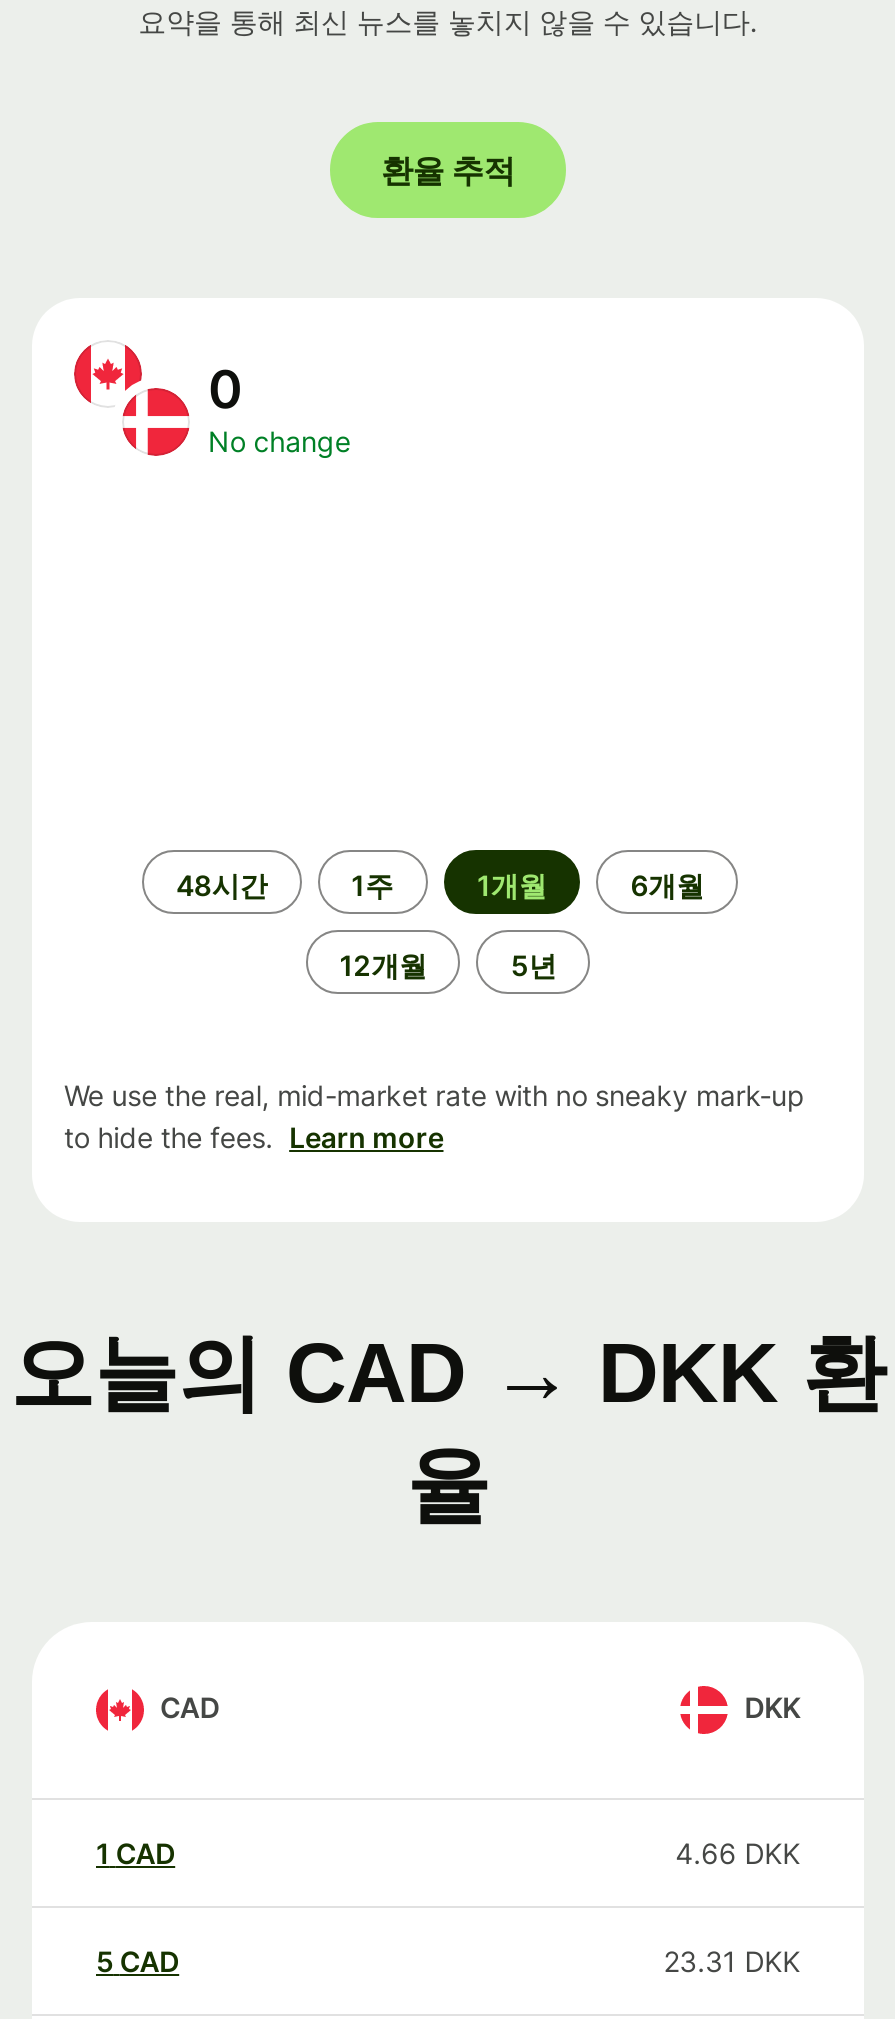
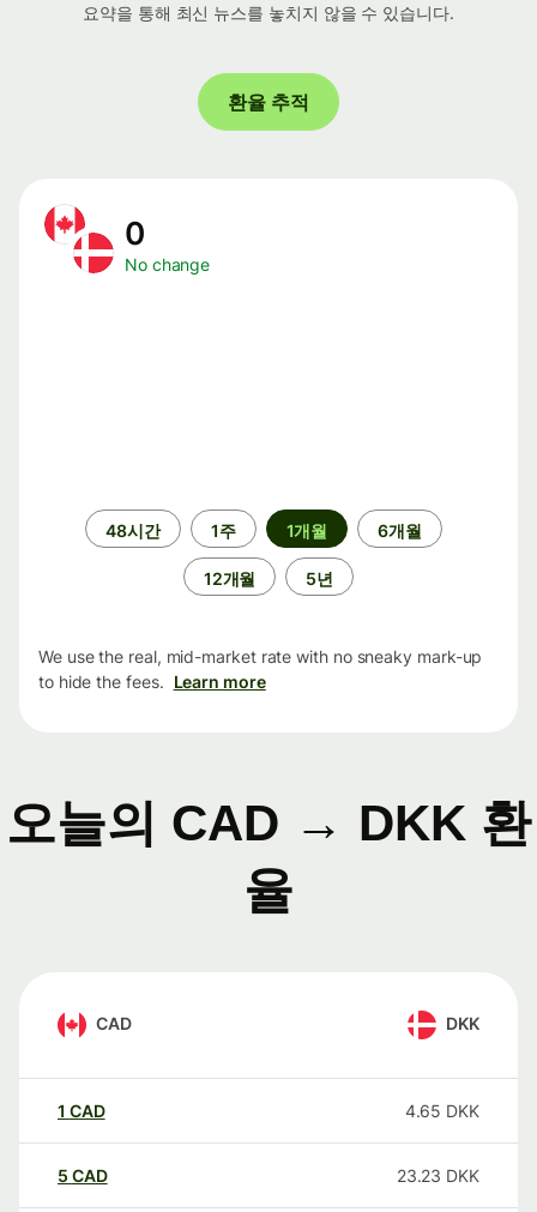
- 4.66 DKK
+ 4.65 DKK

- 23.31 DKK
+ 23.23 DKK
